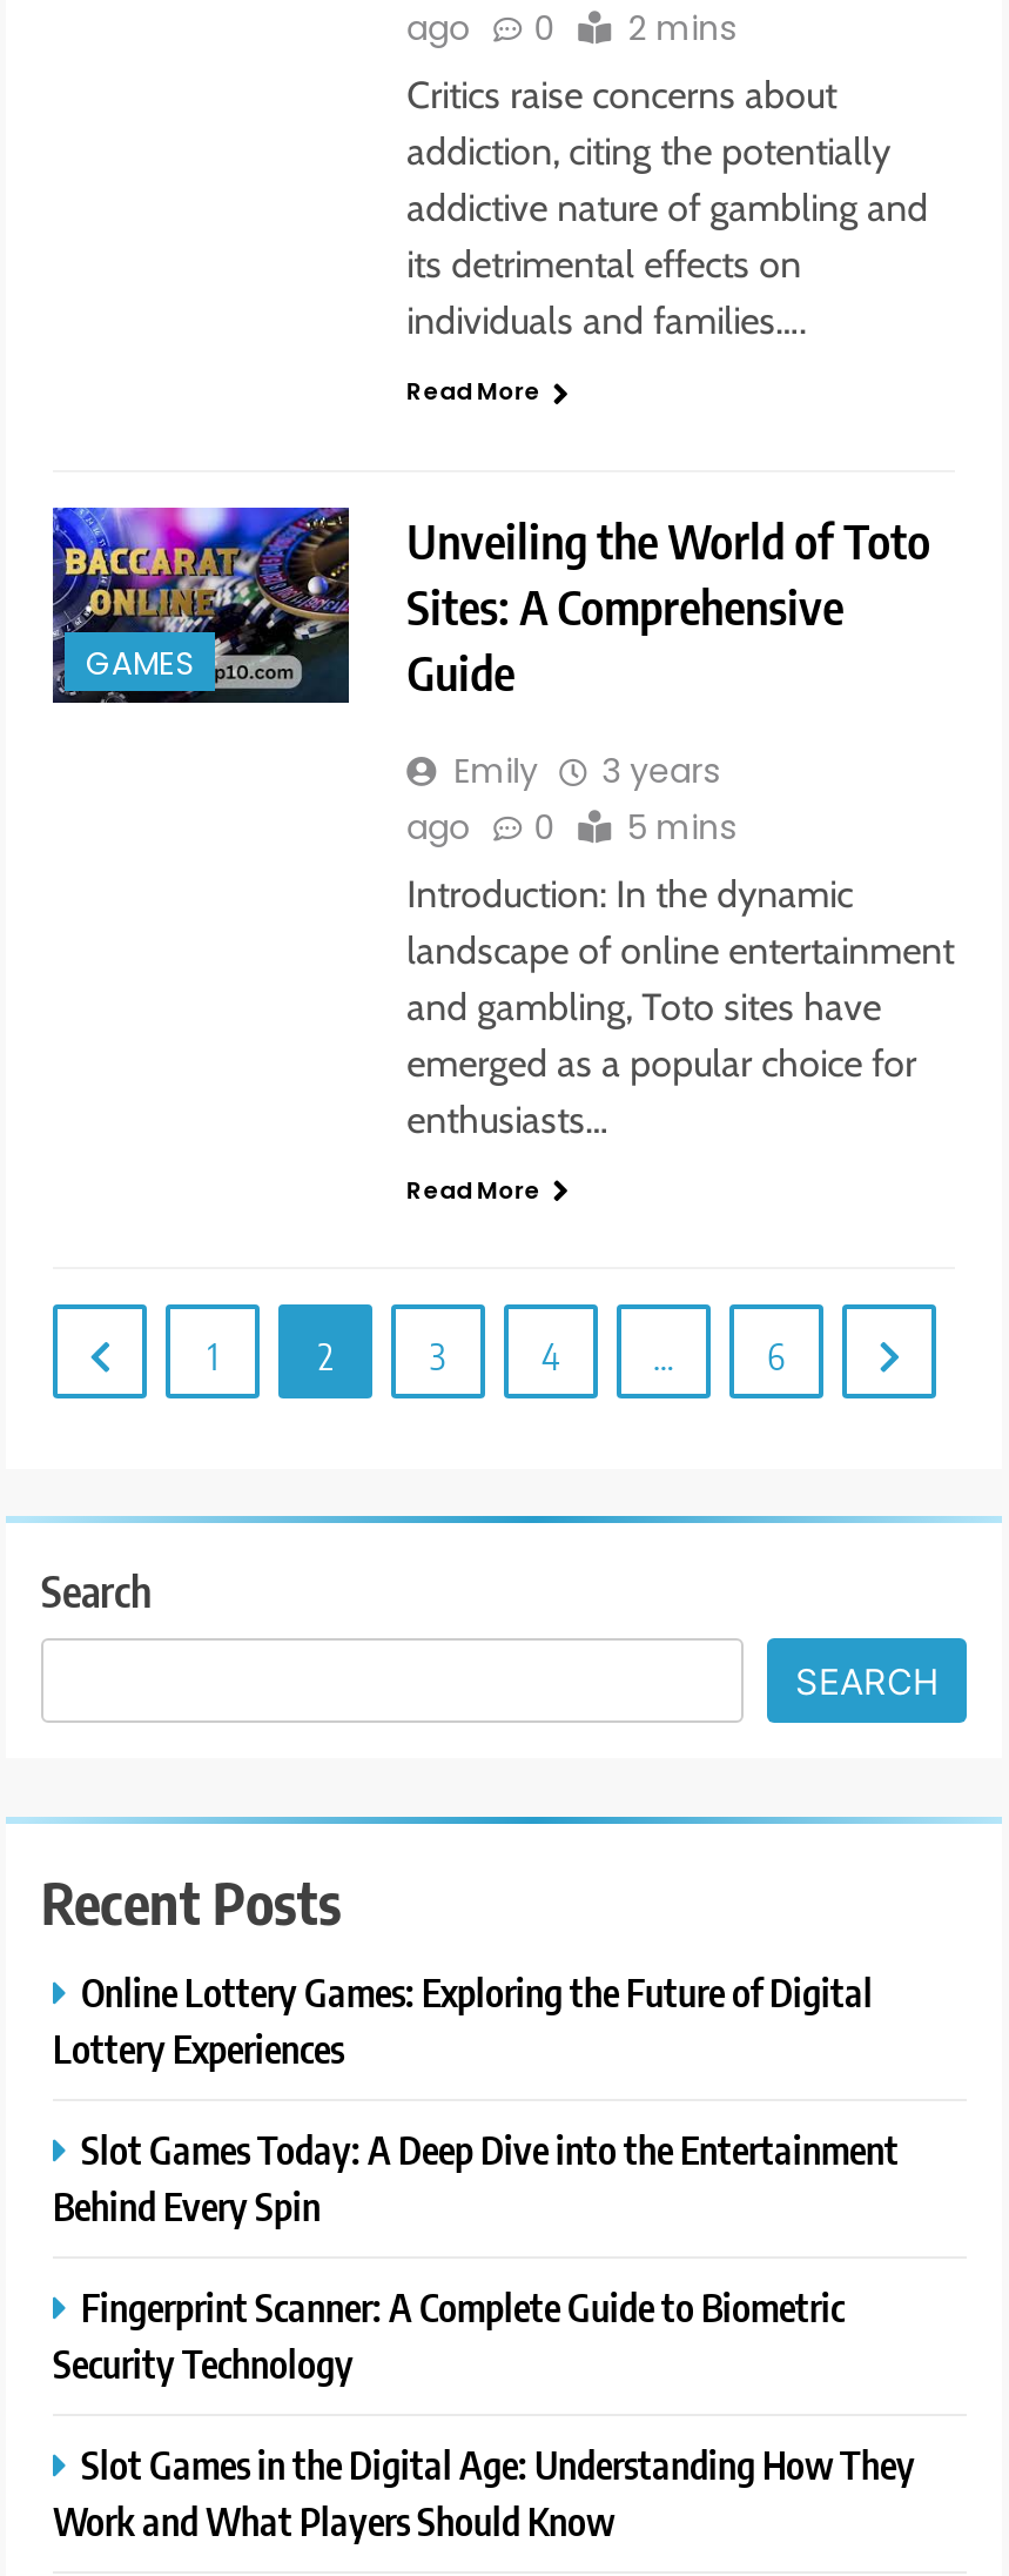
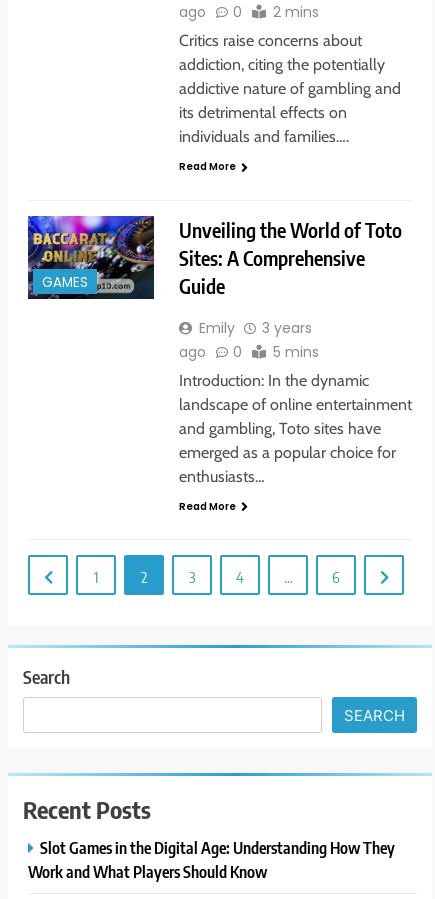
- Online Lottery Games: Exploring the Future of Digital
- Lottery Experiences
- Slot Games Today: A Deep Dive into the Entertainment
- Behind Every Spin
- Fingerprint Scanner: A Complete Guide to Biometric
- Security Technology
